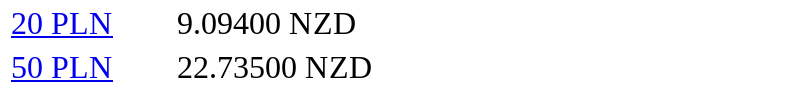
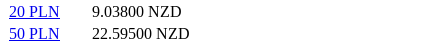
- 20 PLN 9.09400 NZD
+ 20 PLN 9.03800 NZD

- 50 PLN 22.73500 NZD
+ 50 PLN 22.59500 NZD
